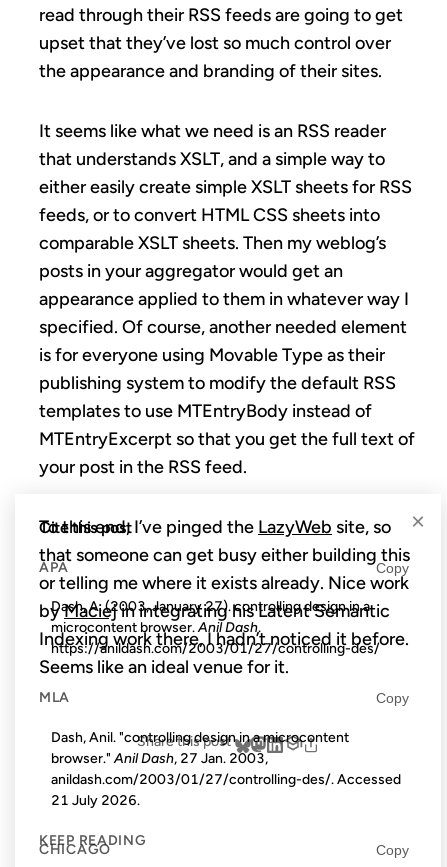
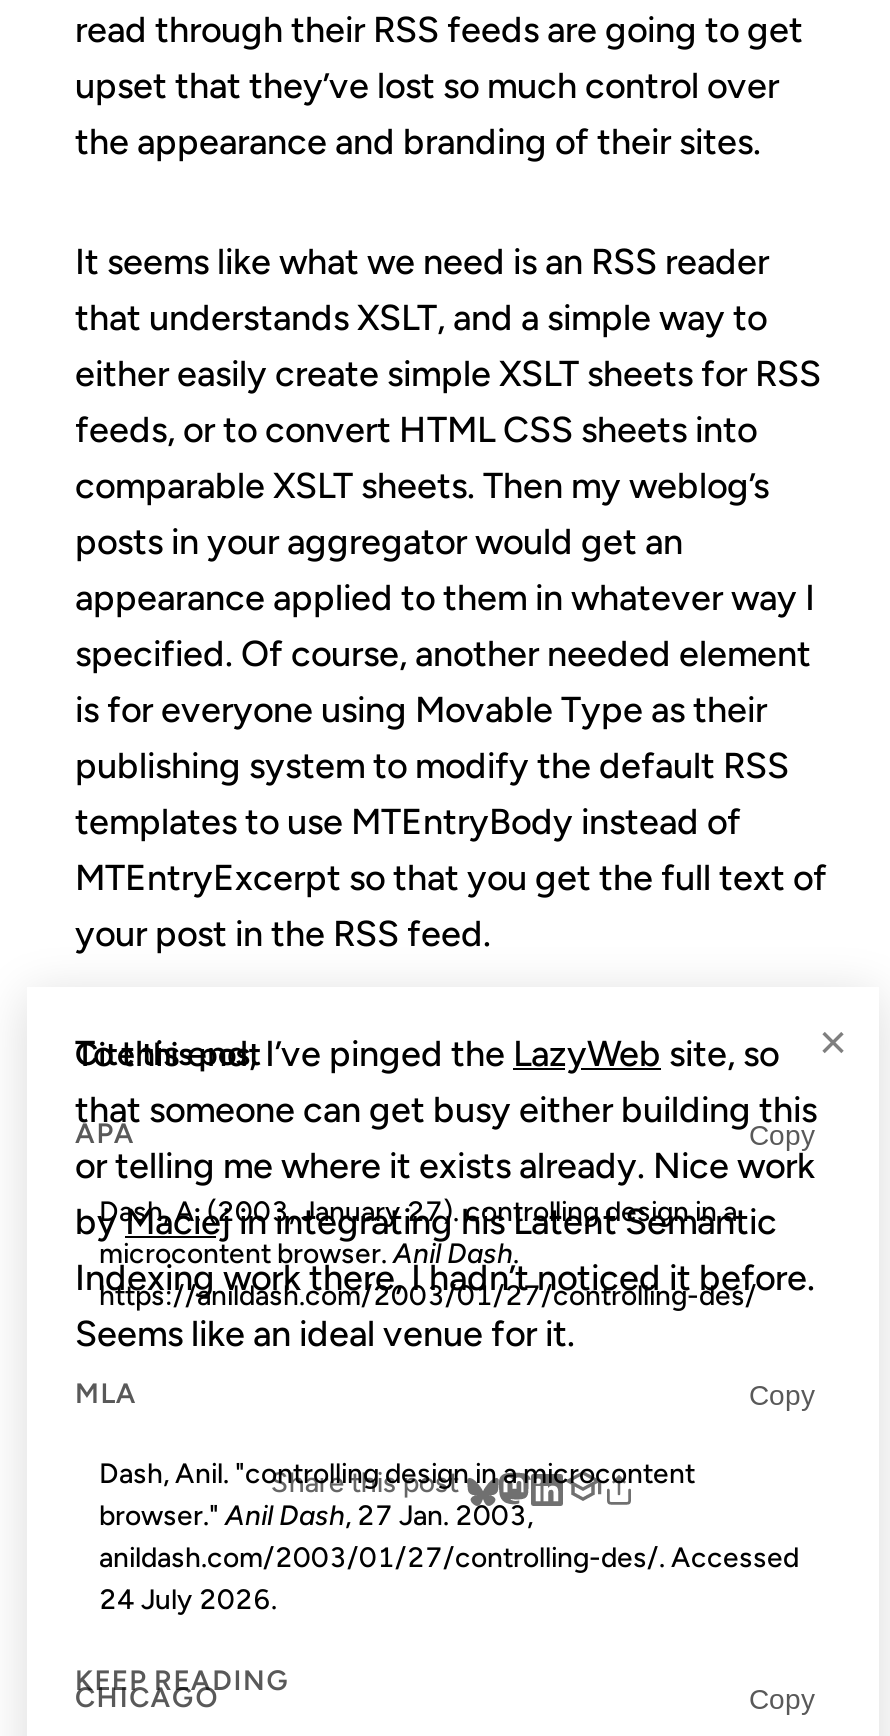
- 21 July 2026.
+ 24 July 2026.
